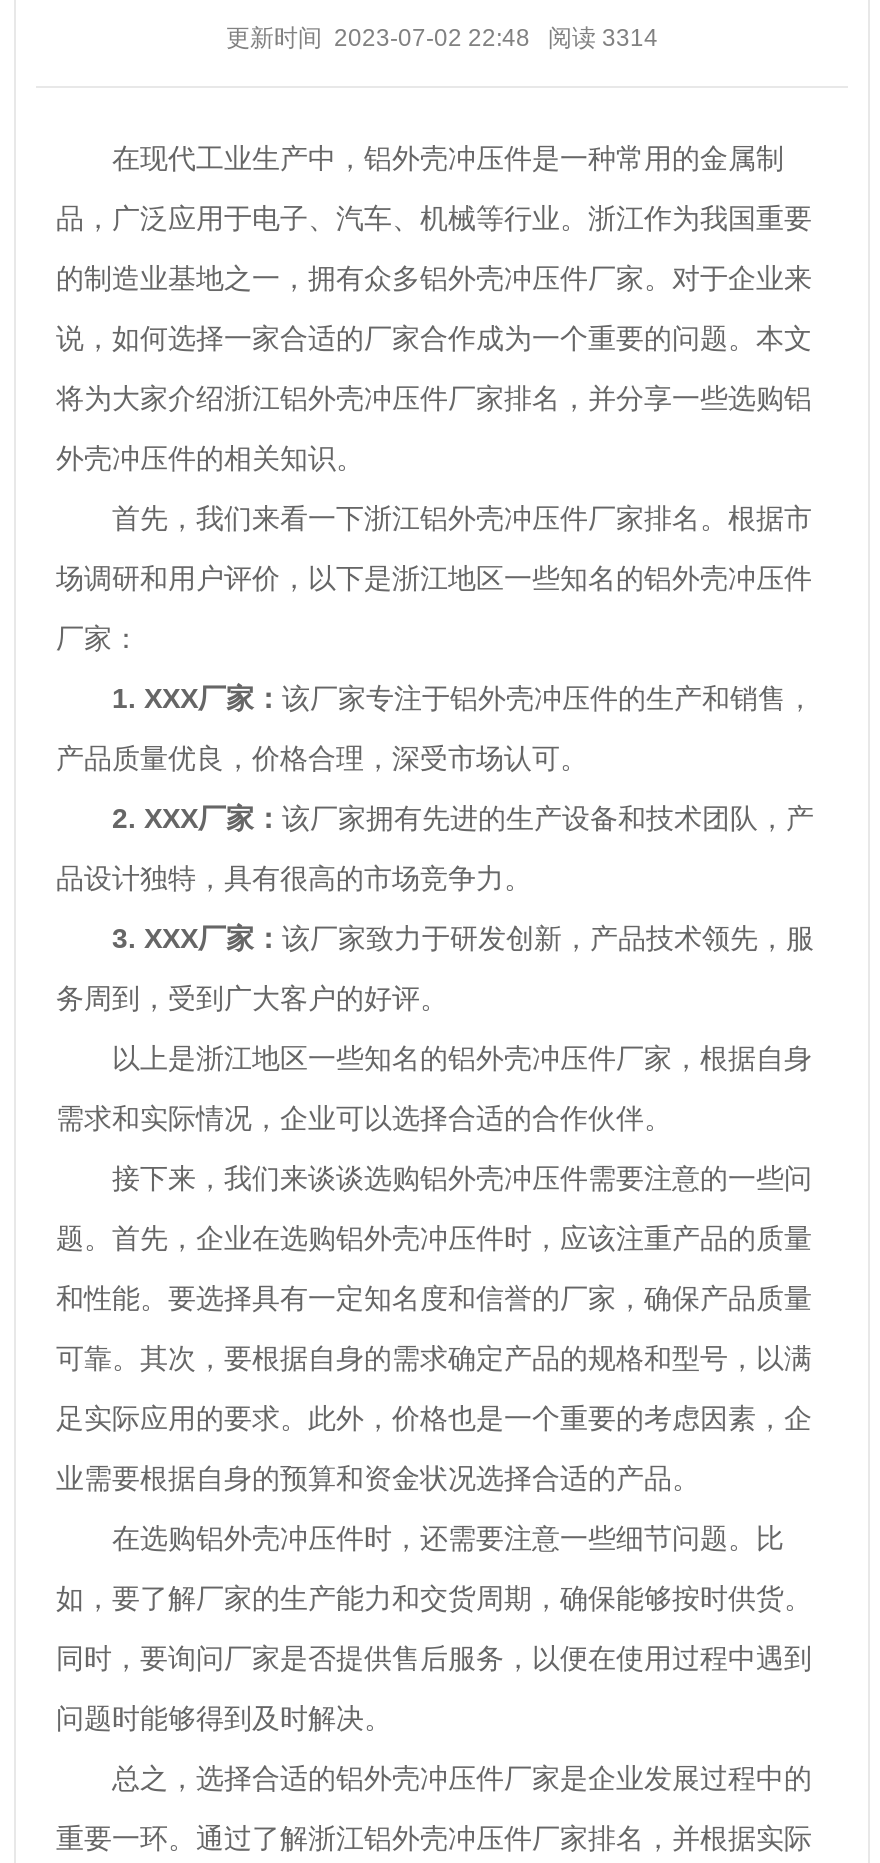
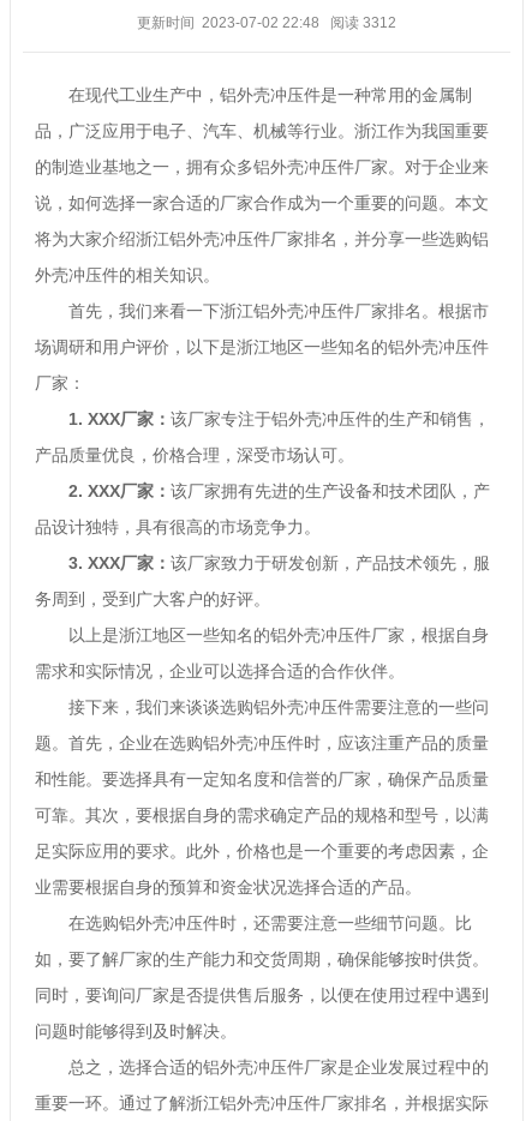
- 更新时间 2023-07-02 22:48 阅读3314
+ 更新时间 2023-07-02 22:48 阅读3312
